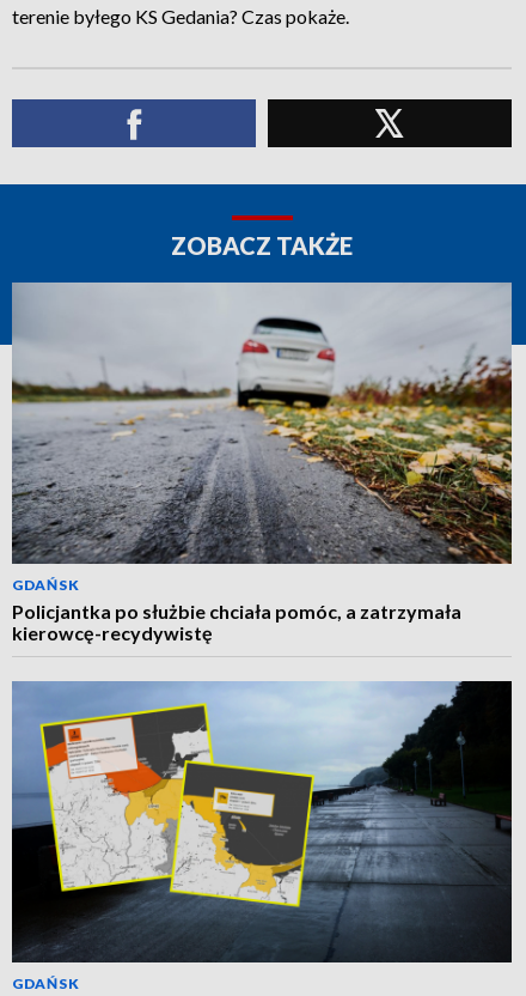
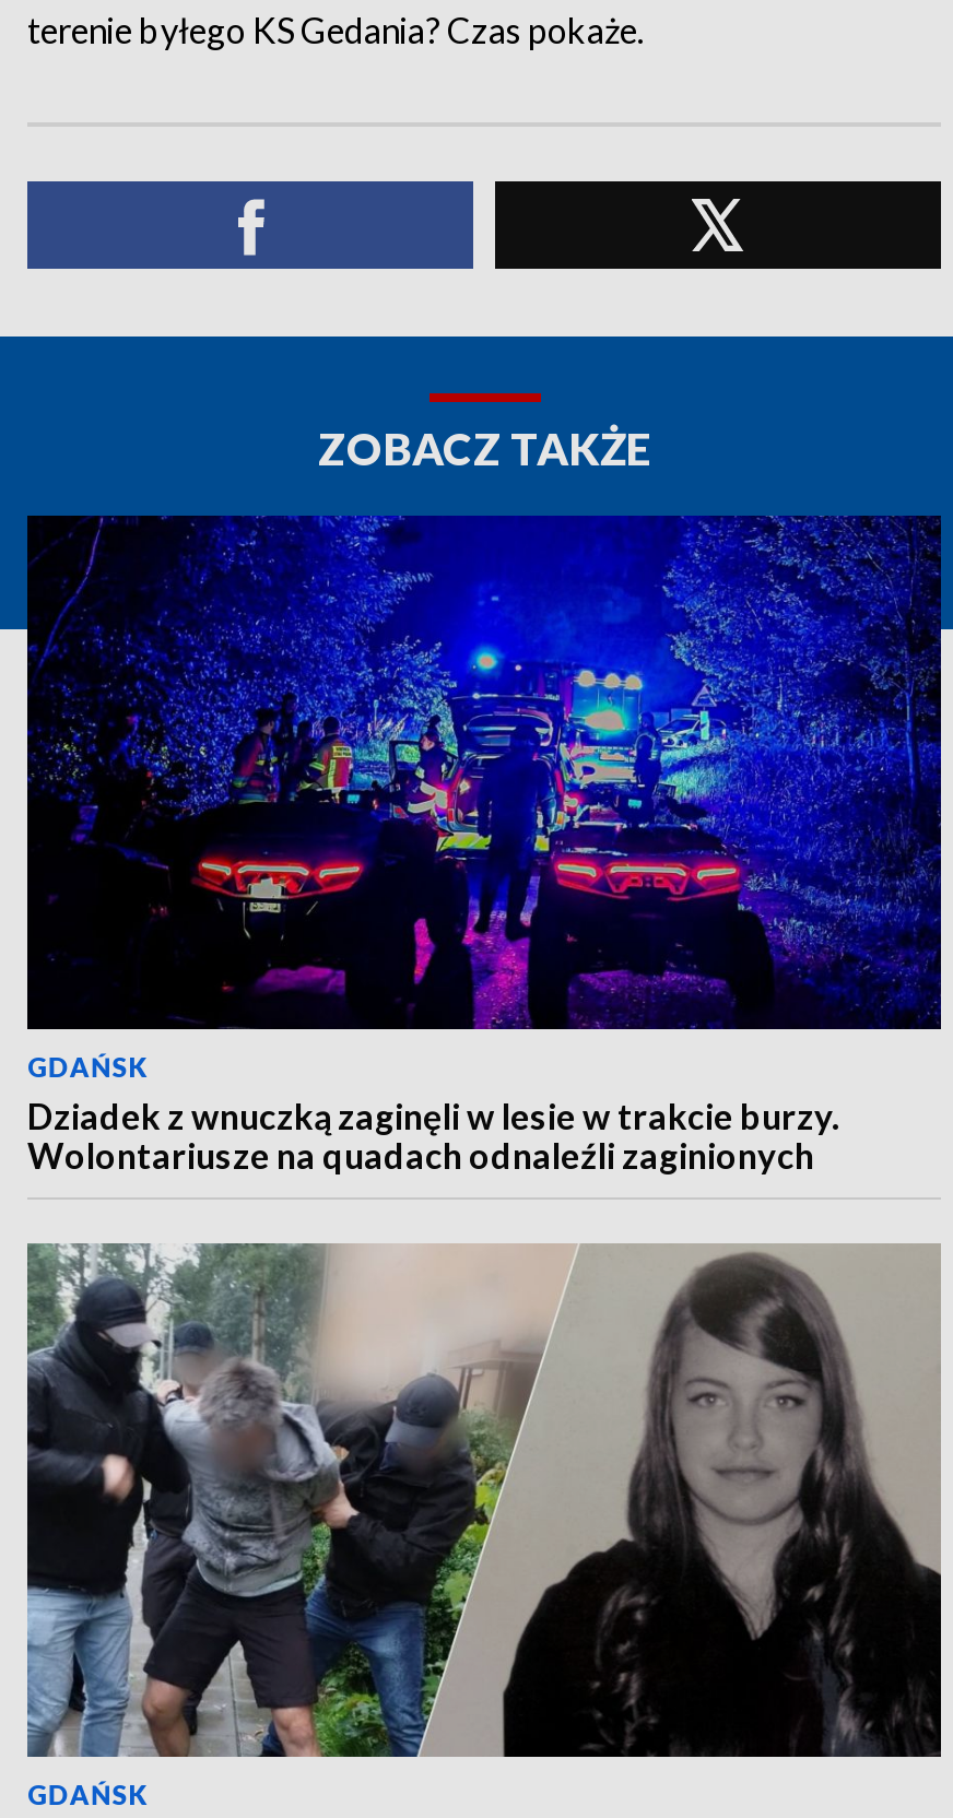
- [image]
- Policjantka po służbie chciała pomóc, a zatrzymała
- kierowcę-recydywistę
+ [image]
+ Dziadek z wnuczką zaginęli w lesie w trakcie burzy.
+ Wolontariusze na quadach odnaleźli zaginionych

- [image]
+ [image]
